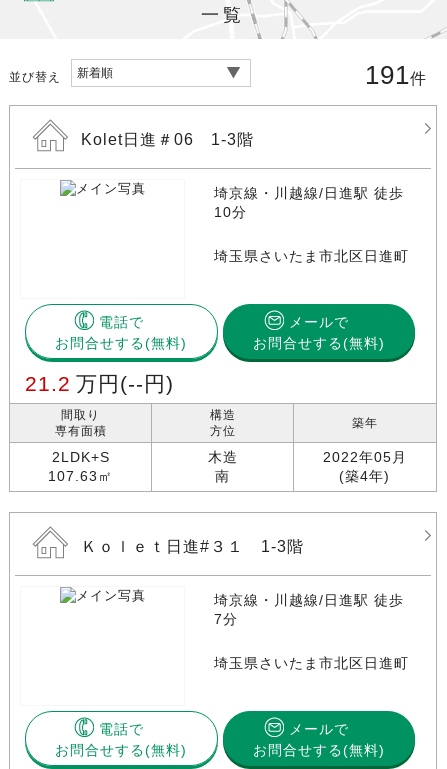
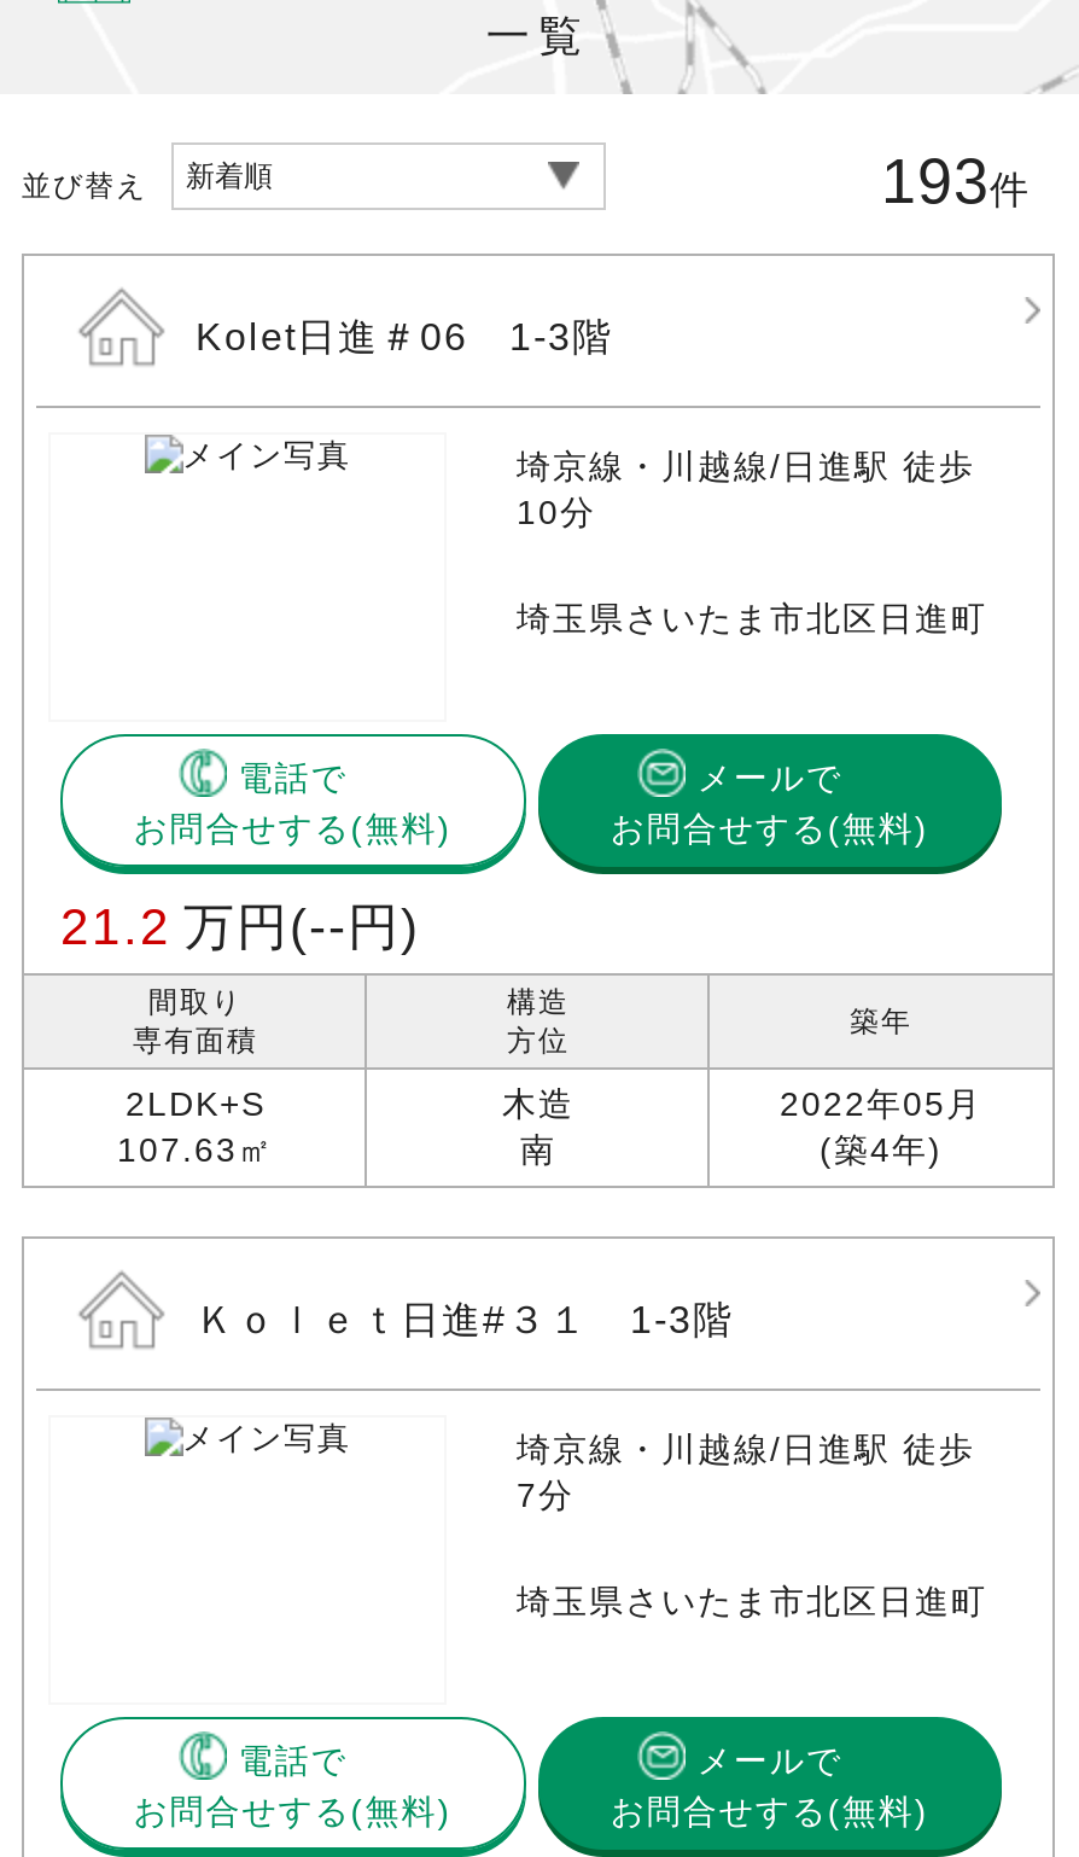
- 191件
+ 193件
